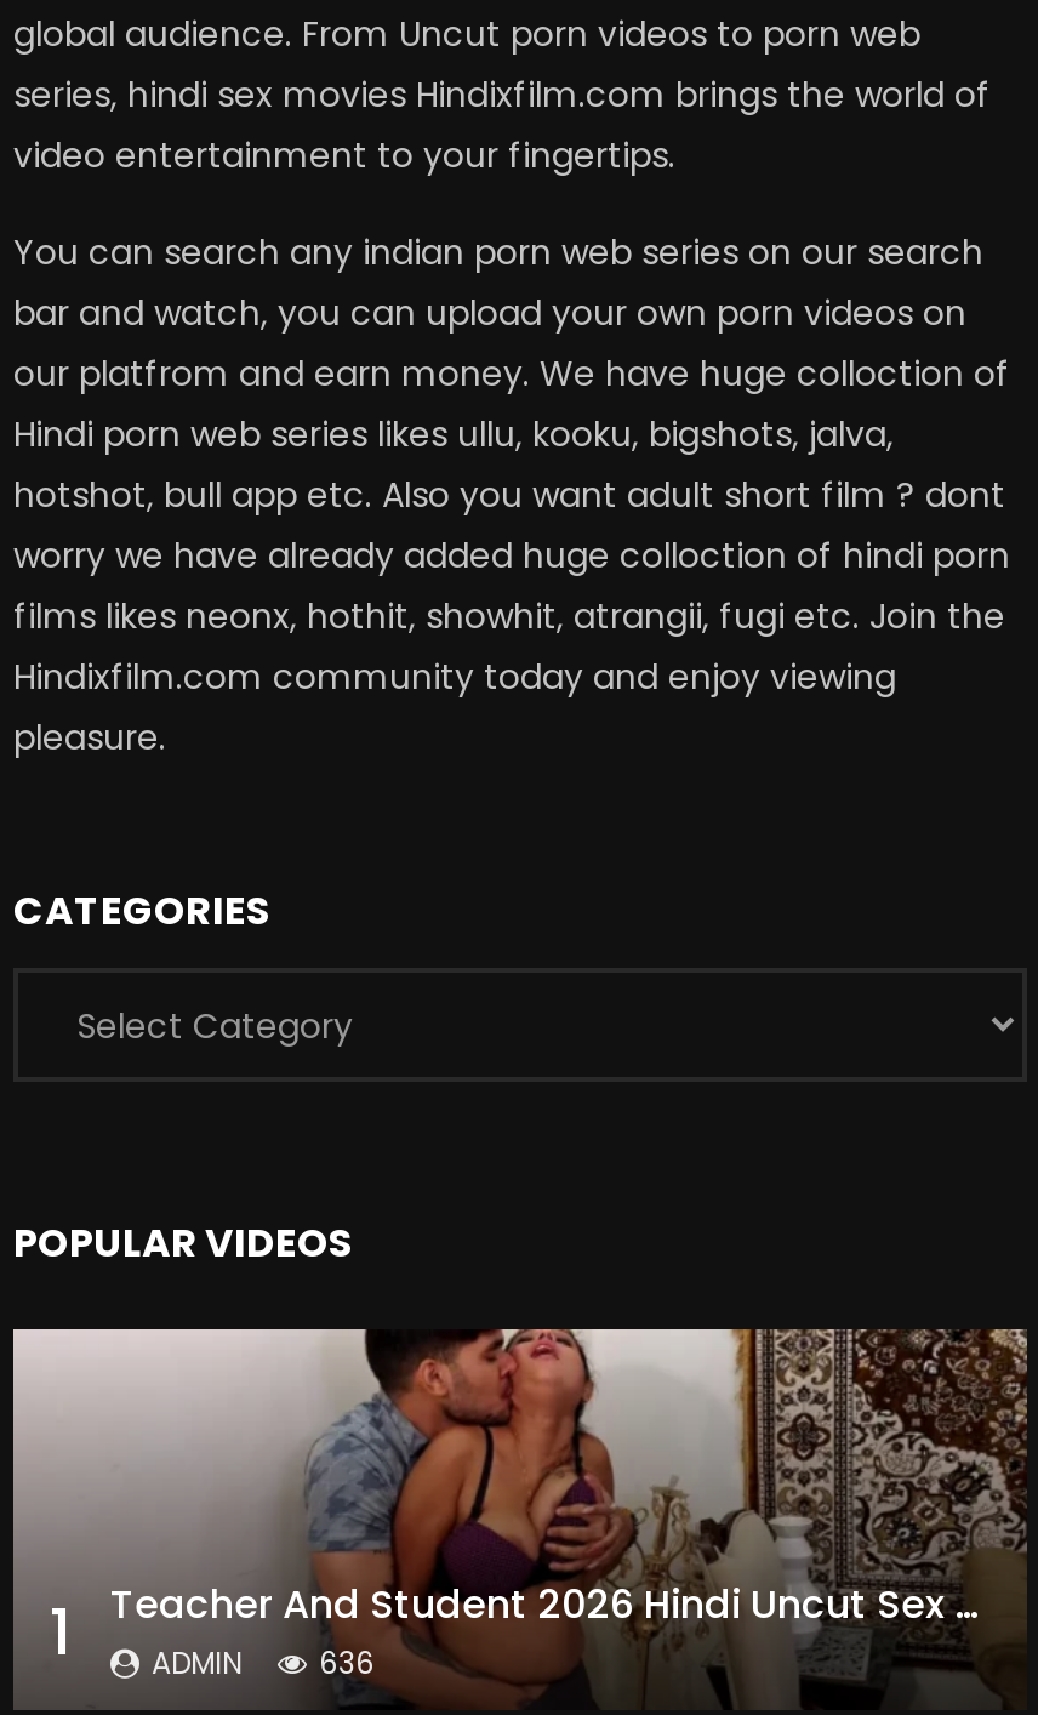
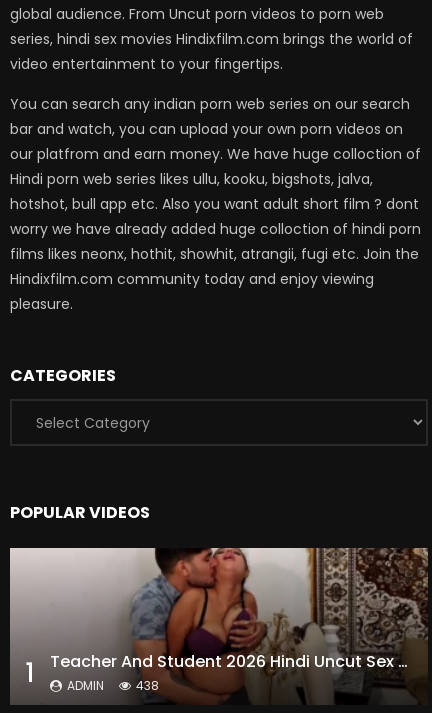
- 1 ADMIN 636
+ 1 ADMIN 438
